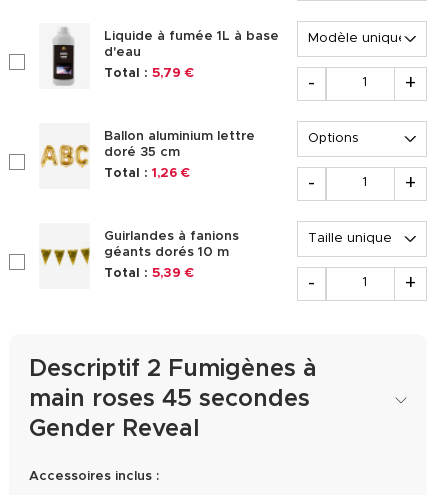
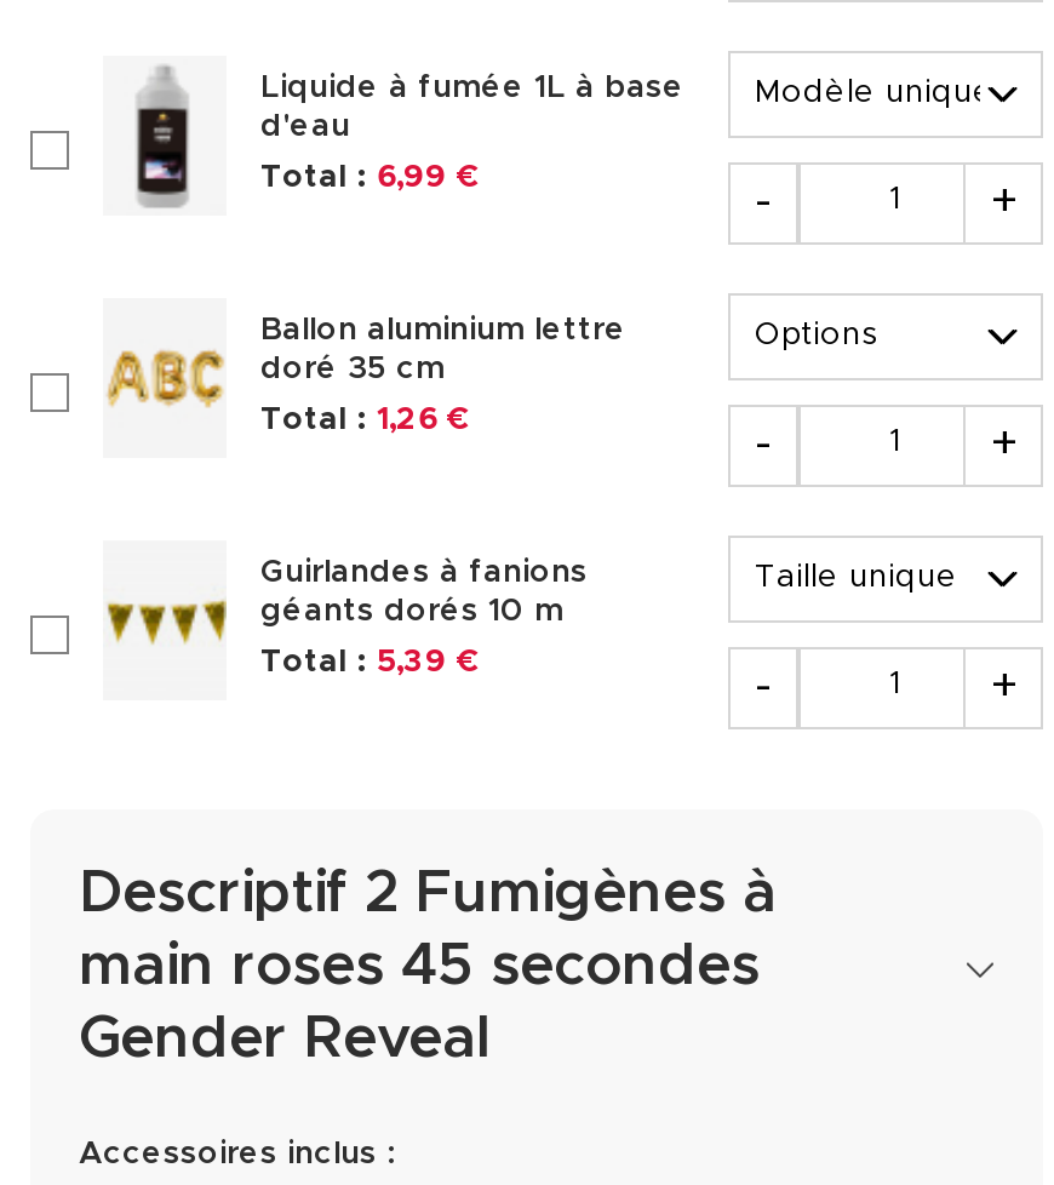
- Total : 5,79 €
+ Total : 6,99 €
